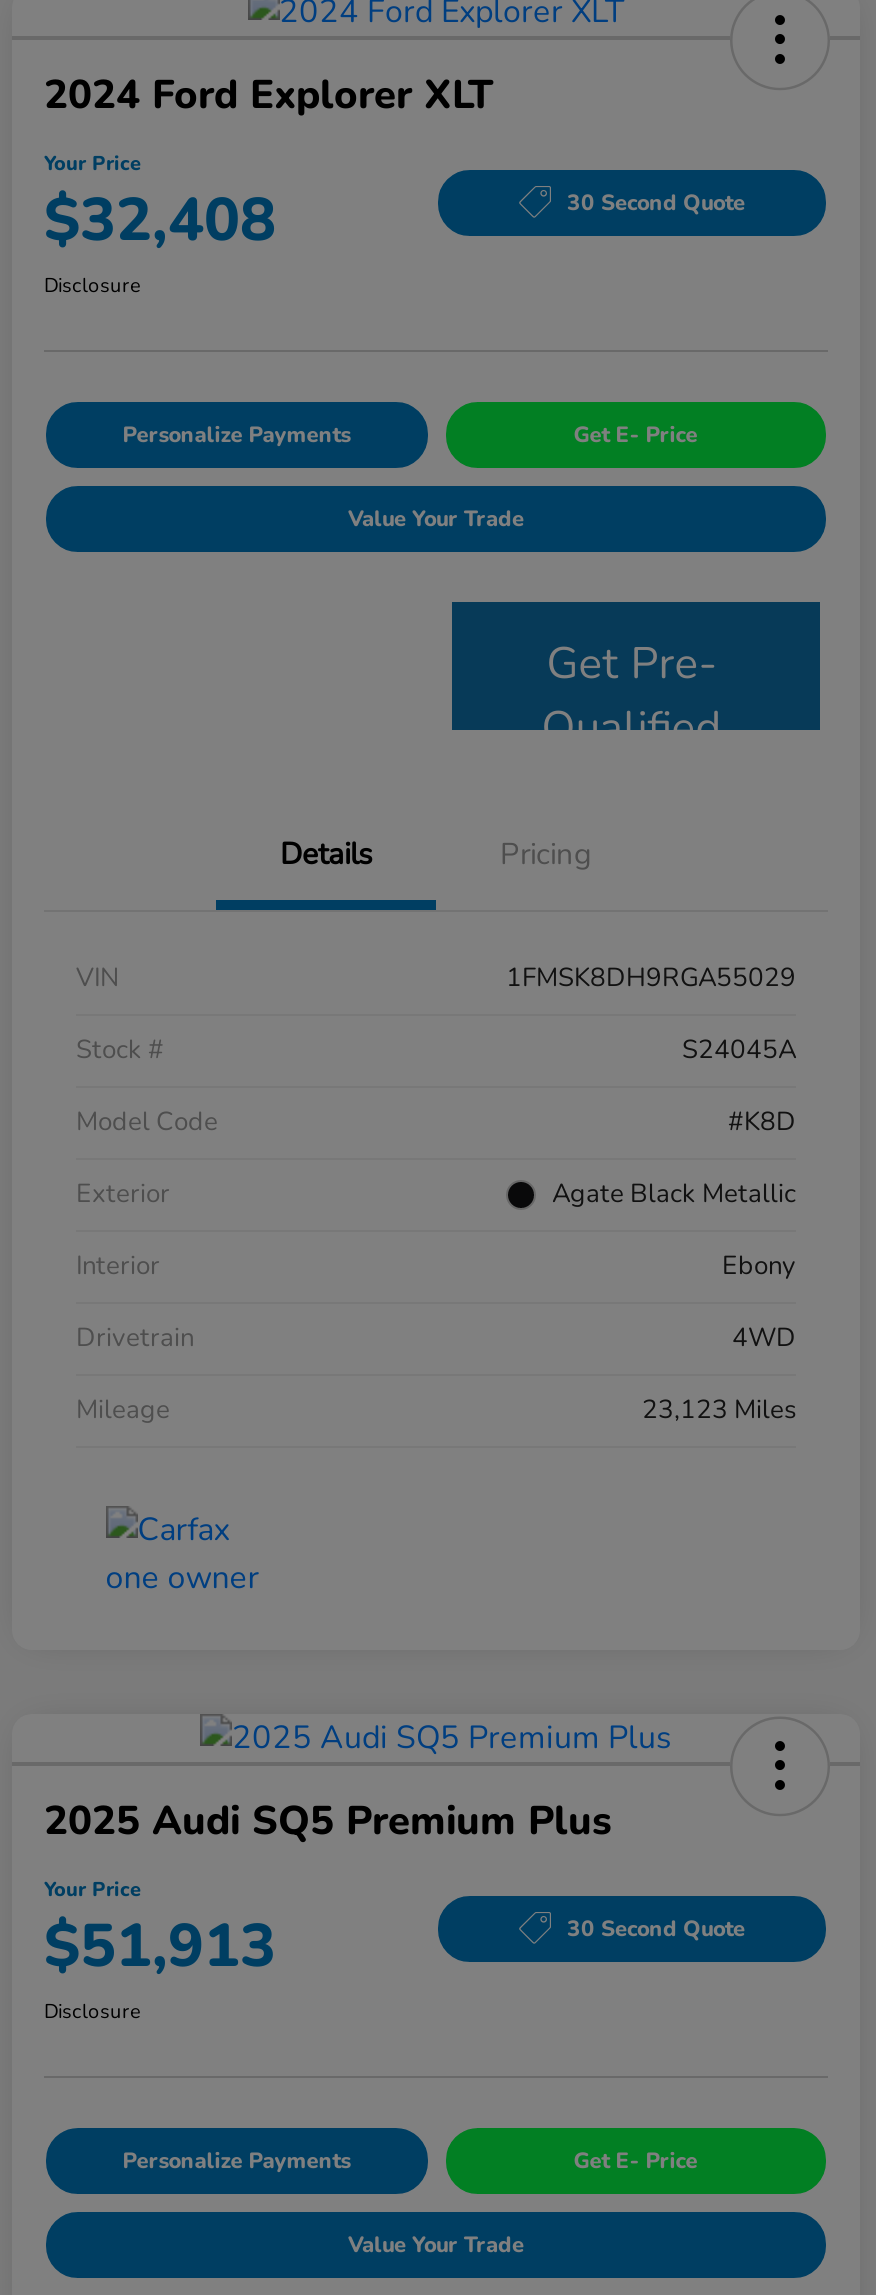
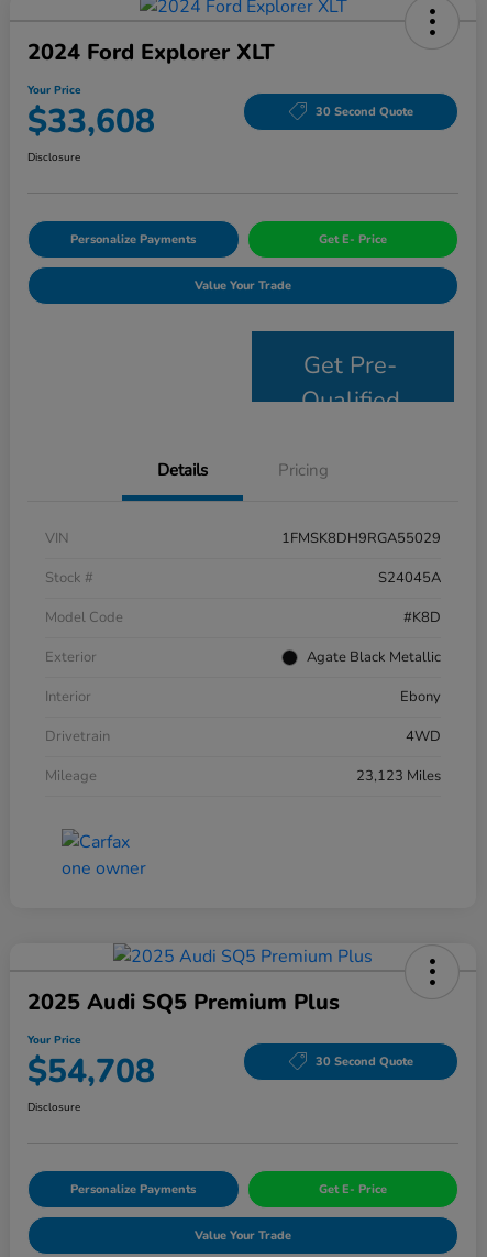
- $32,408
+ $33,608

- $51,913
+ $54,708
